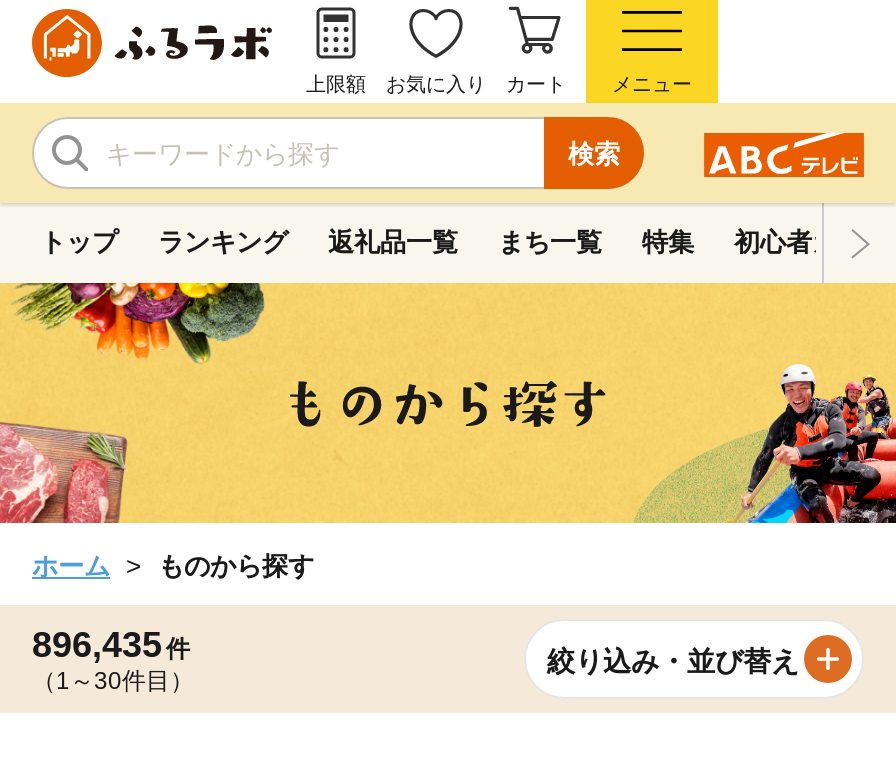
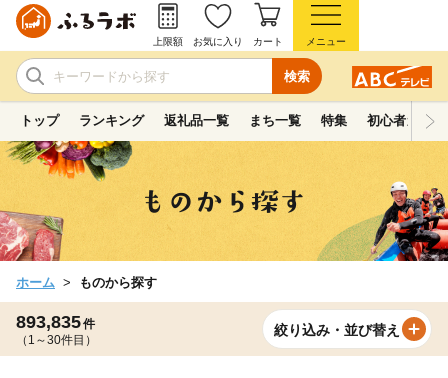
- 896,435 件
+ 893,835 件
